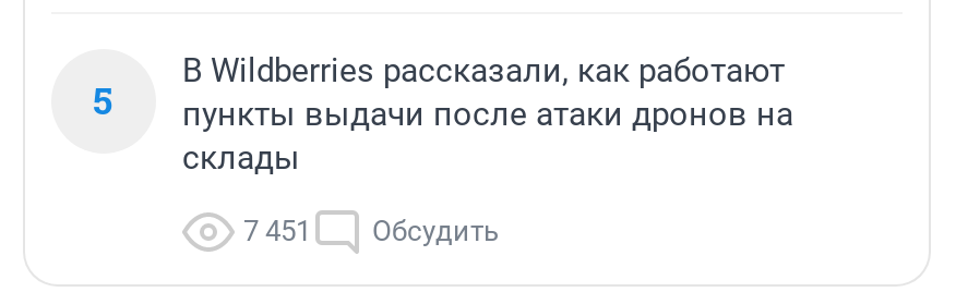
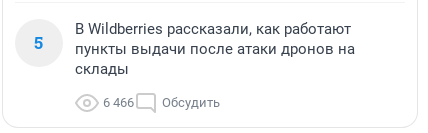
- 7 451 Обсудить
+ 6 466 Обсудить
